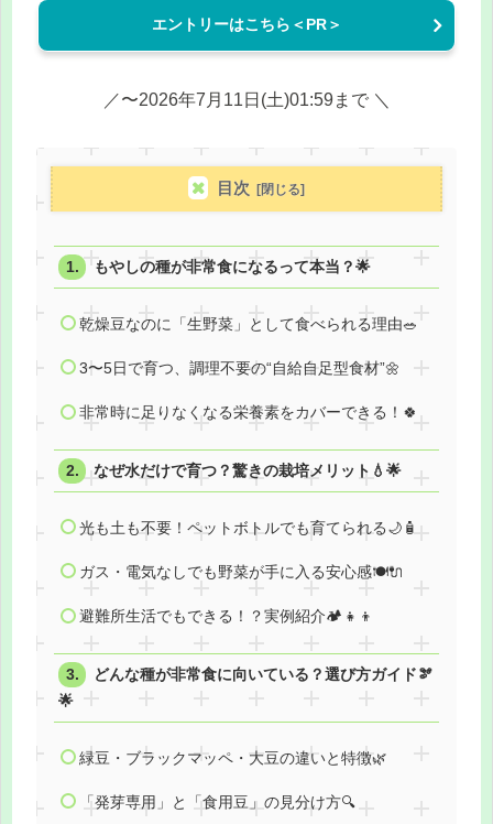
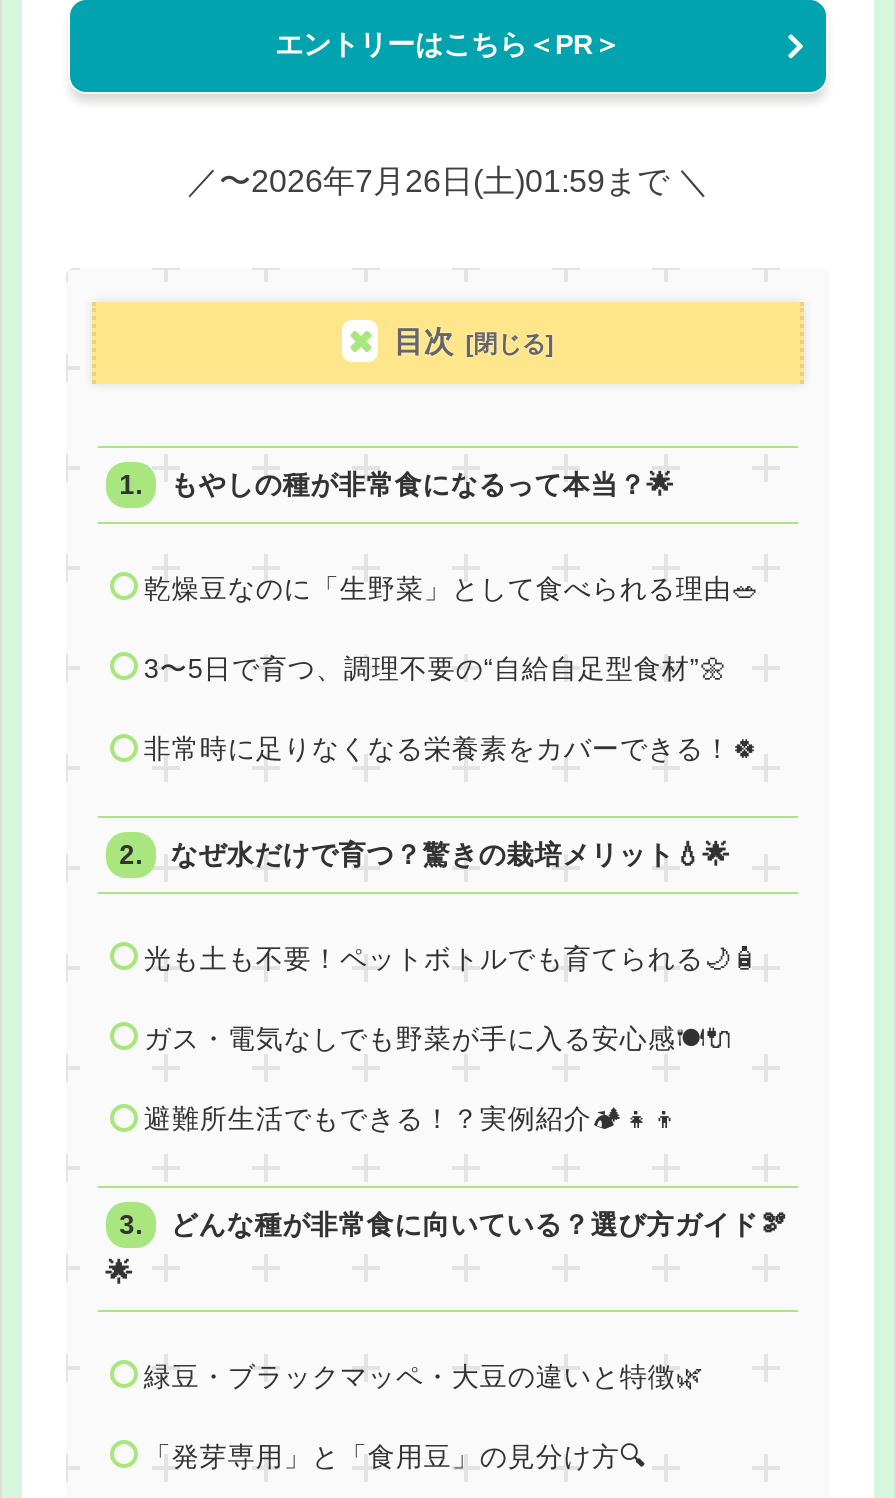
- ／〜2026年7月11日(土)01:59まで ＼
+ ／〜2026年7月26日(土)01:59まで ＼
